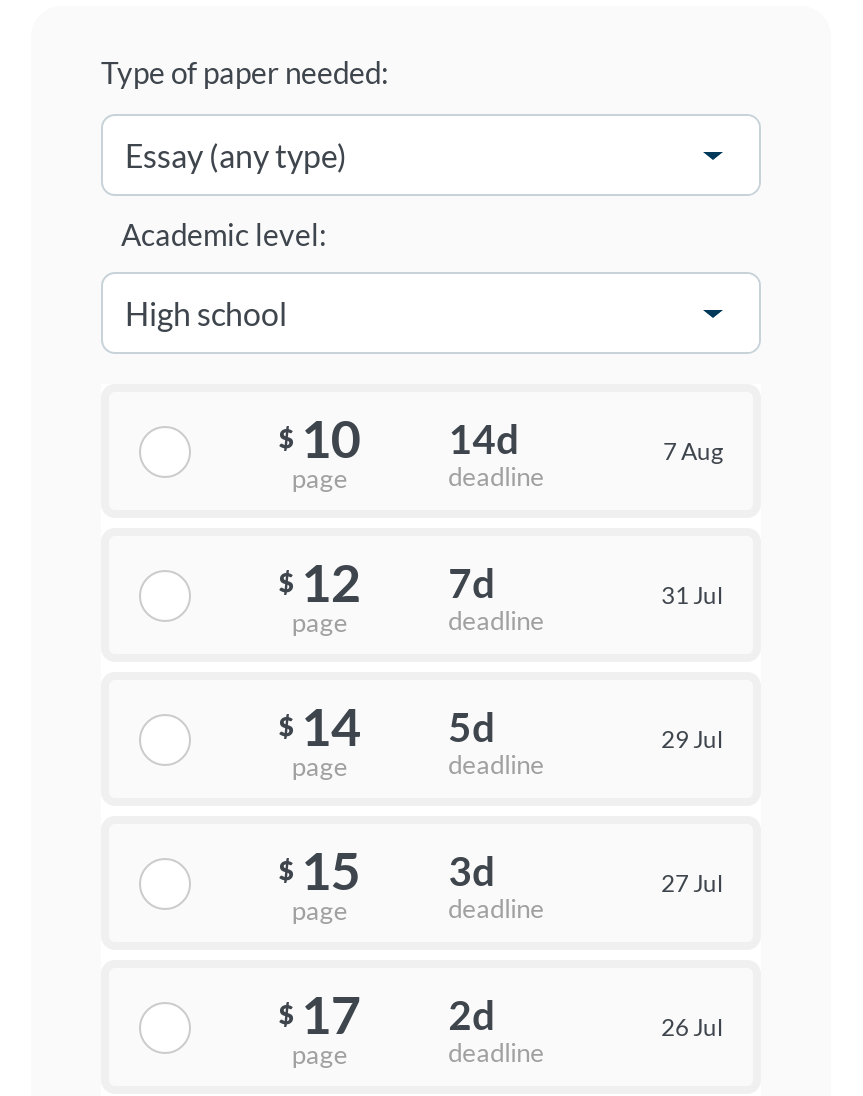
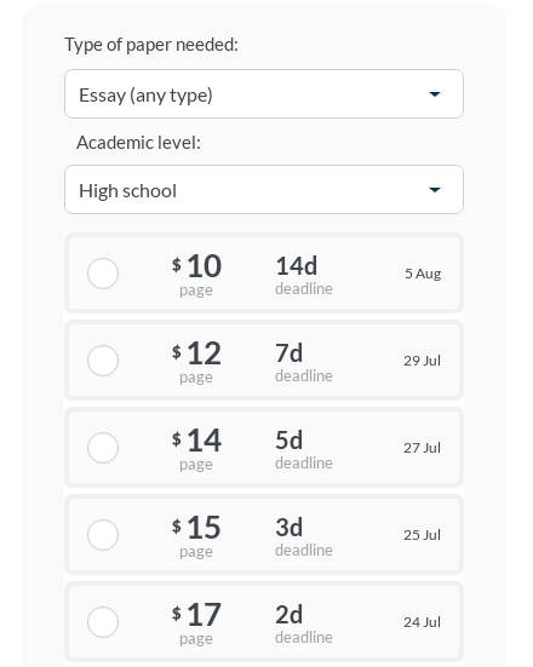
- 7 Aug
+ 5 Aug

- 31 Jul
+ 29 Jul

- 29 Jul
+ 27 Jul

- 27 Jul
+ 25 Jul

- 26 Jul
+ 24 Jul
